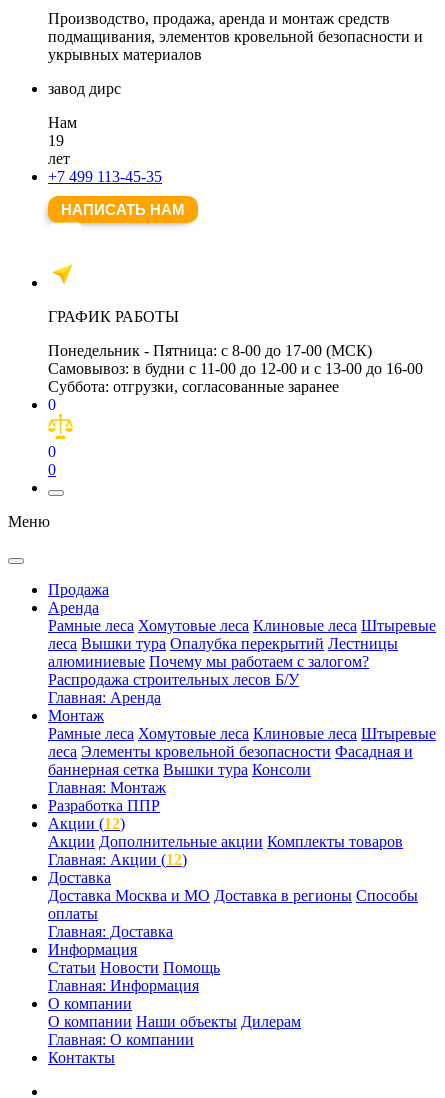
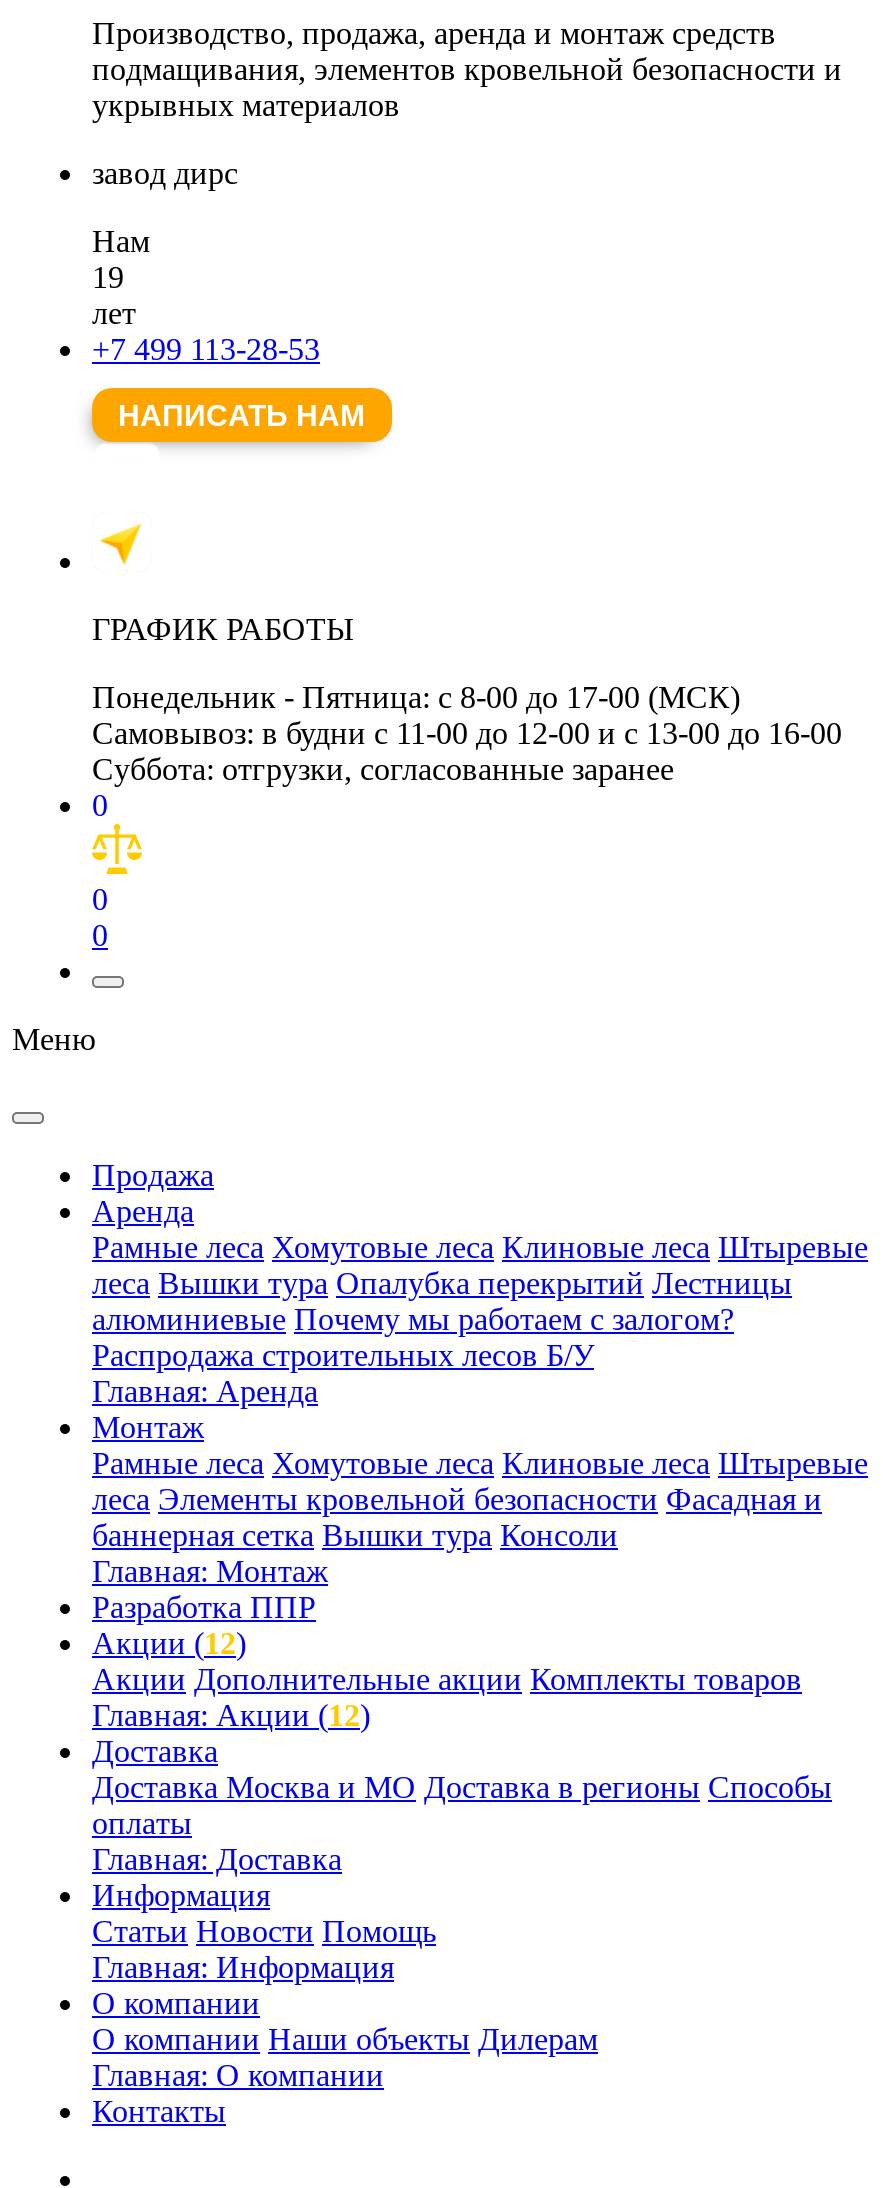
- +7 499 113-45-35
+ +7 499 113-28-53
